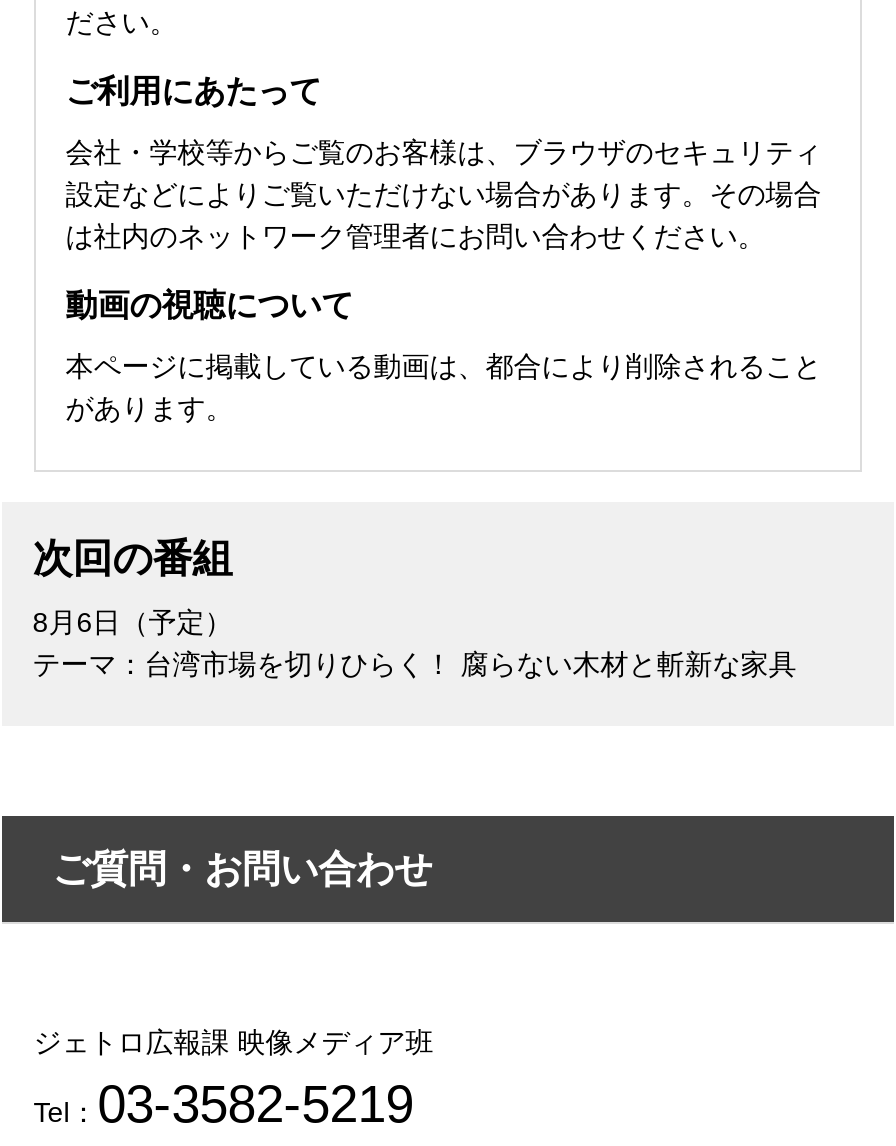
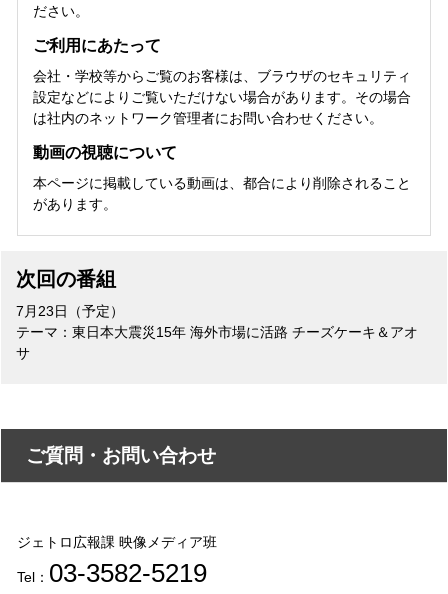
- 8月6日（予定）
- テーマ：台湾市場を切りひらく！ 腐らない木材と斬新な家具
+ 7月23日（予定）
+ テーマ：東日本大震災15年 海外市場に活路 チーズケーキ＆アオ
+ サ
